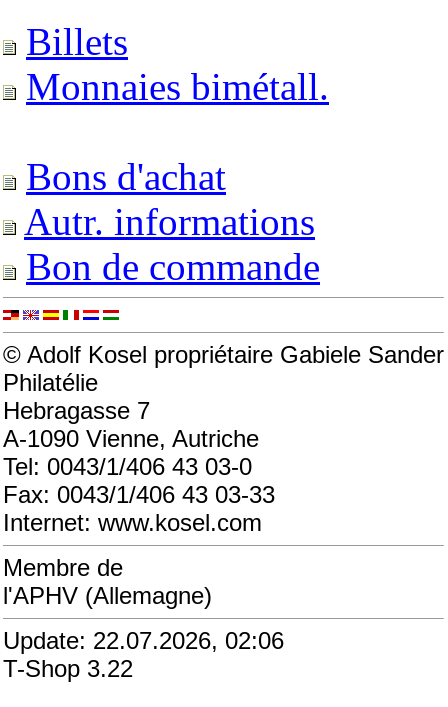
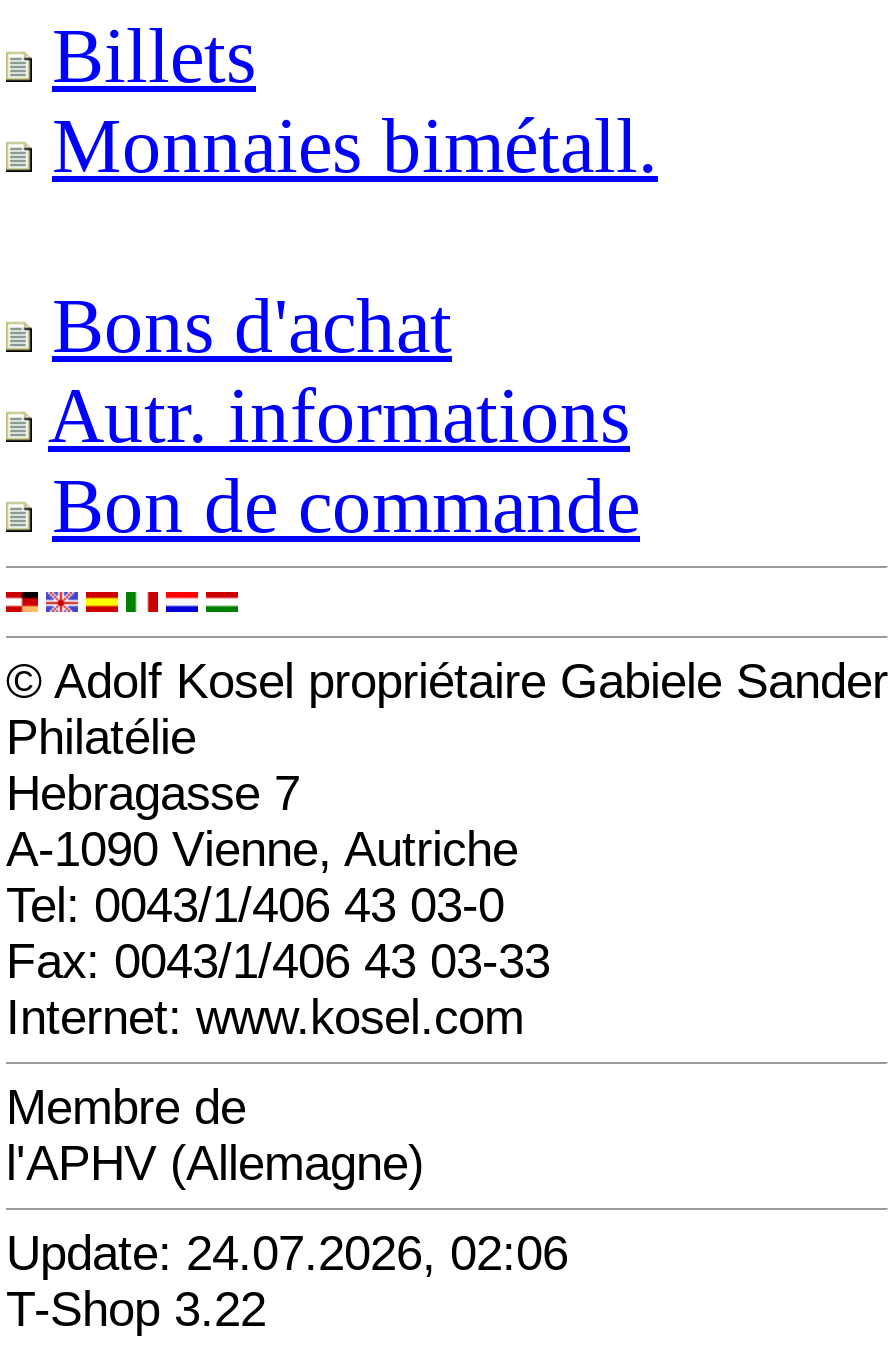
- Update: 22.07.2026, 02:06
+ Update: 24.07.2026, 02:06
